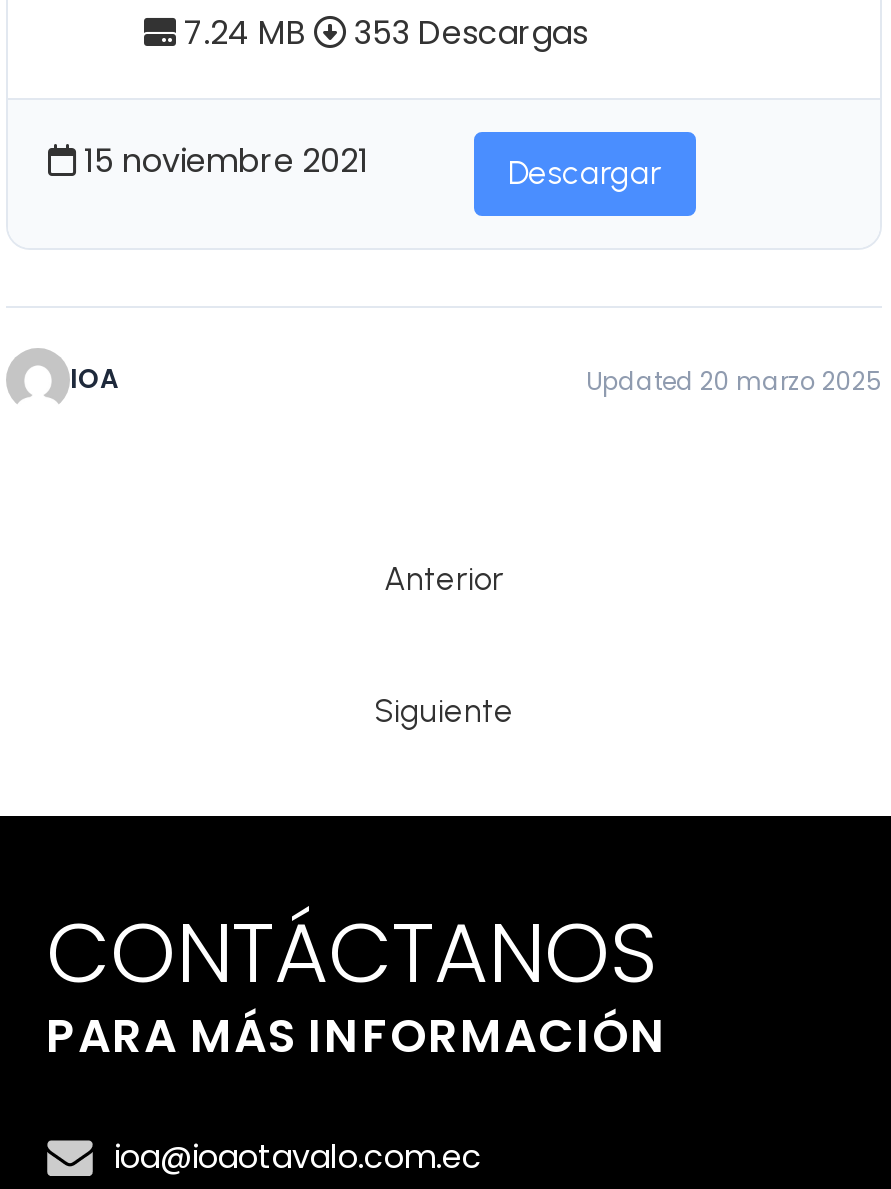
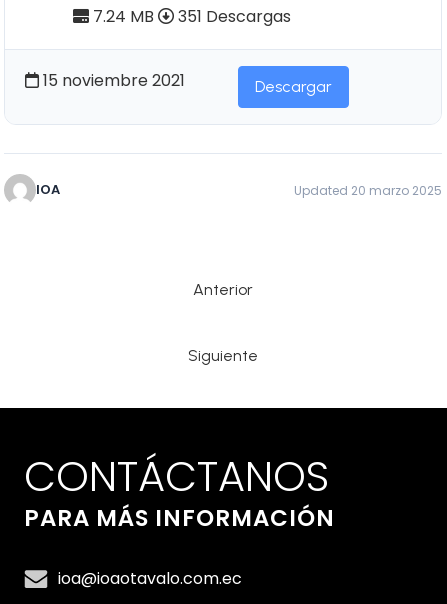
- 353 Descargas
+ 351 Descargas
